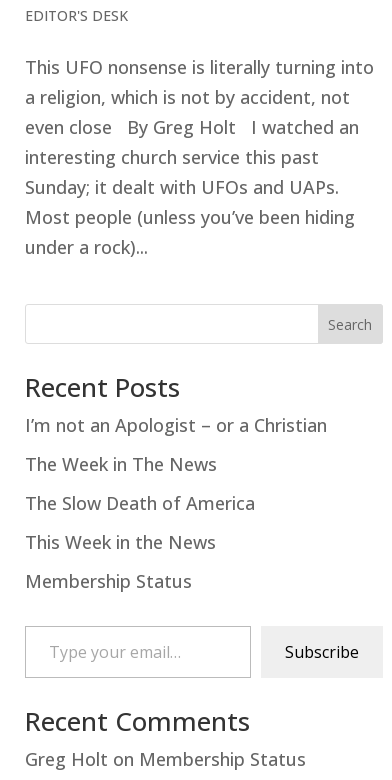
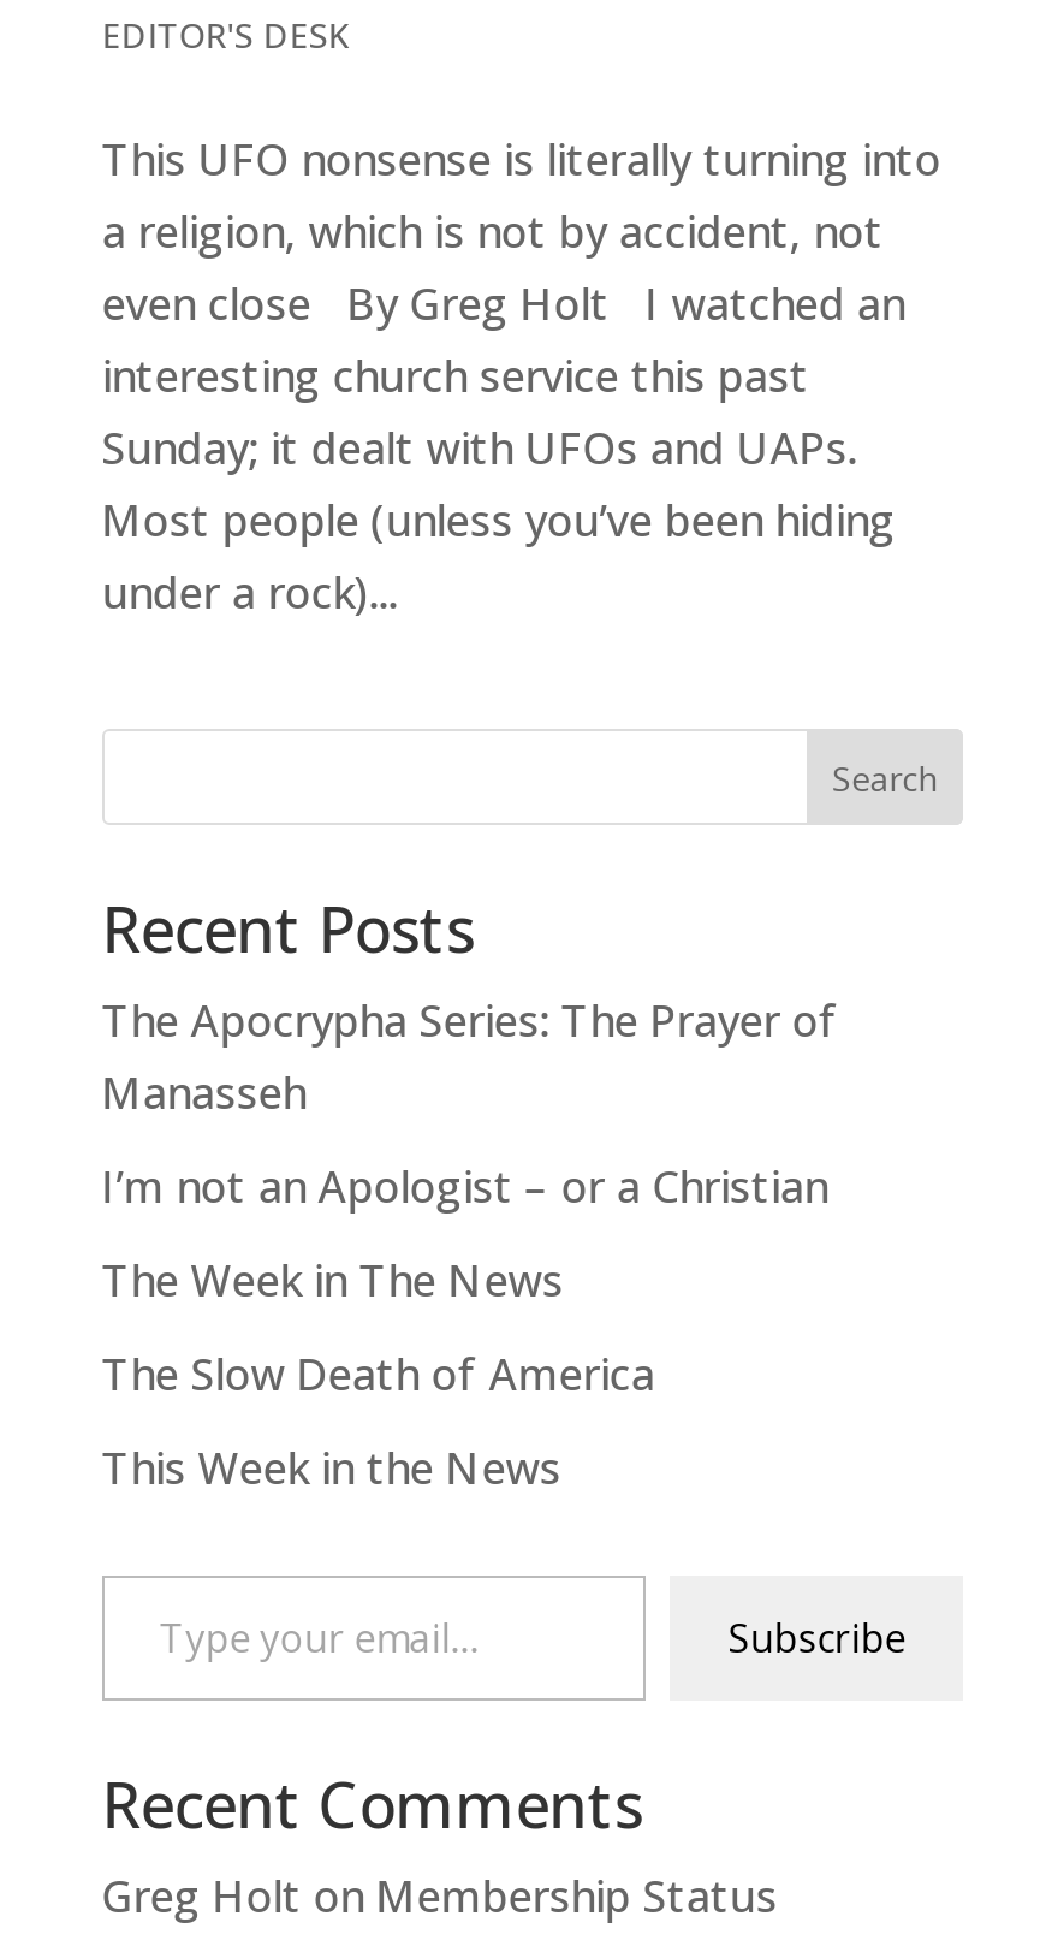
+ The Apocrypha Series: The Prayer of
+ Manasseh

moved down: I’m not an Apologist – or a Christian | The Week in The News | The Slow Death of America | This Week in the News

- Membership Status
